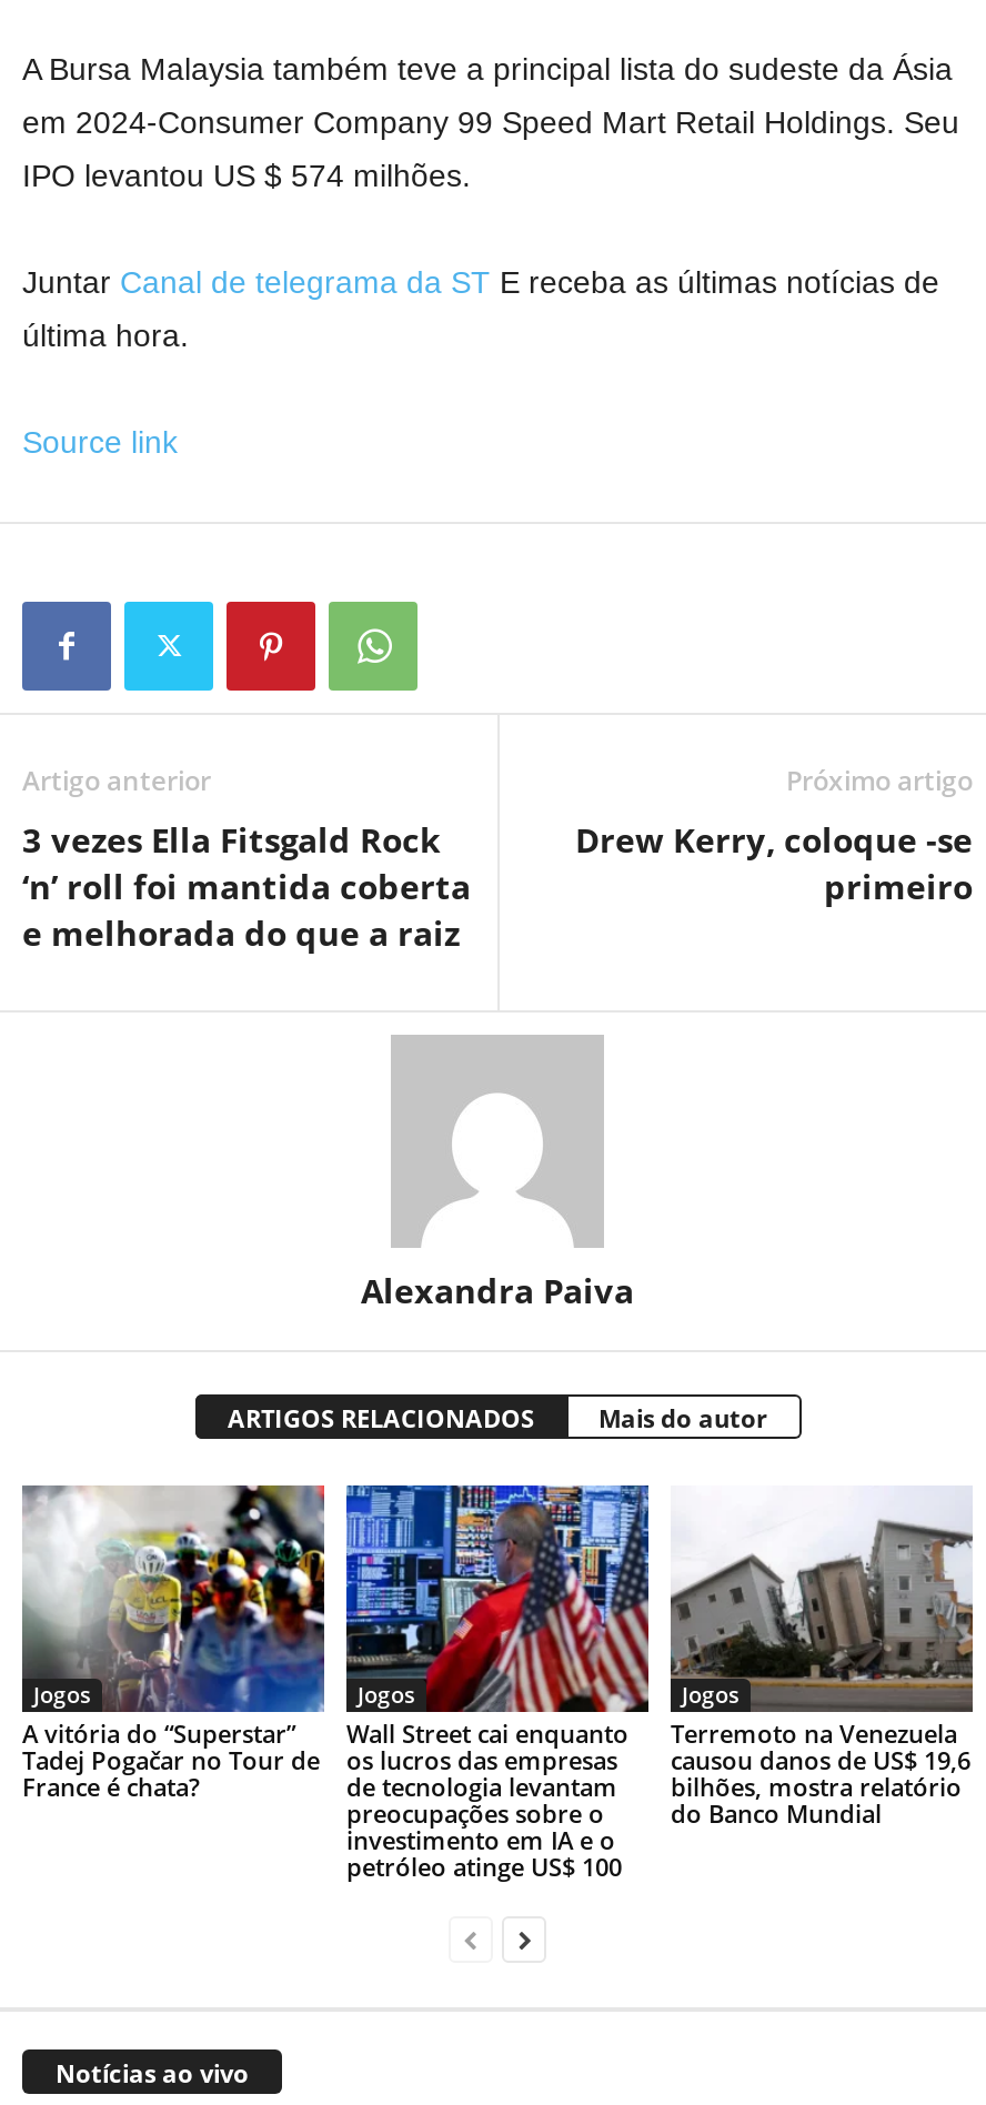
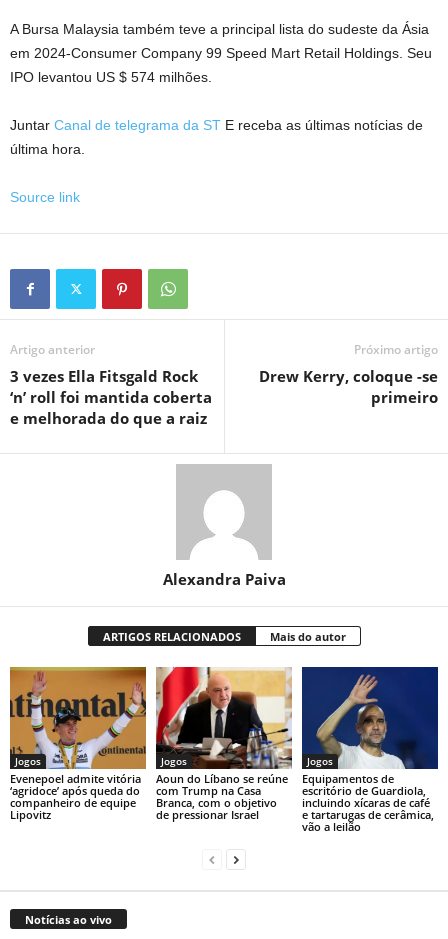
- [image]
- A vitória do “Superstar”
- Tadej Pogačar no Tour de
- France é chata?
+ [image]
+ Evenepoel admite vitória
+ ‘agridoce’ após queda do
+ companheiro de equipe
+ Lipovitz

- [image]
- Wall Street cai enquanto
- os lucros das empresas
- de tecnologia levantam
- preocupações sobre o
- investimento em IA e o
- petróleo atinge US$ 100
+ [image]
+ Aoun do Líbano se reúne
+ com Trump na Casa
+ Branca, com o objetivo
+ de pressionar Israel

- [image]
- Terremoto na Venezuela
- causou danos de US$ 19,6
- bilhões, mostra relatório
- do Banco Mundial
+ [image]
+ Equipamentos de
+ escritório de Guardiola,
+ incluindo xícaras de café
+ e tartarugas de cerâmica,
+ vão a leilão
